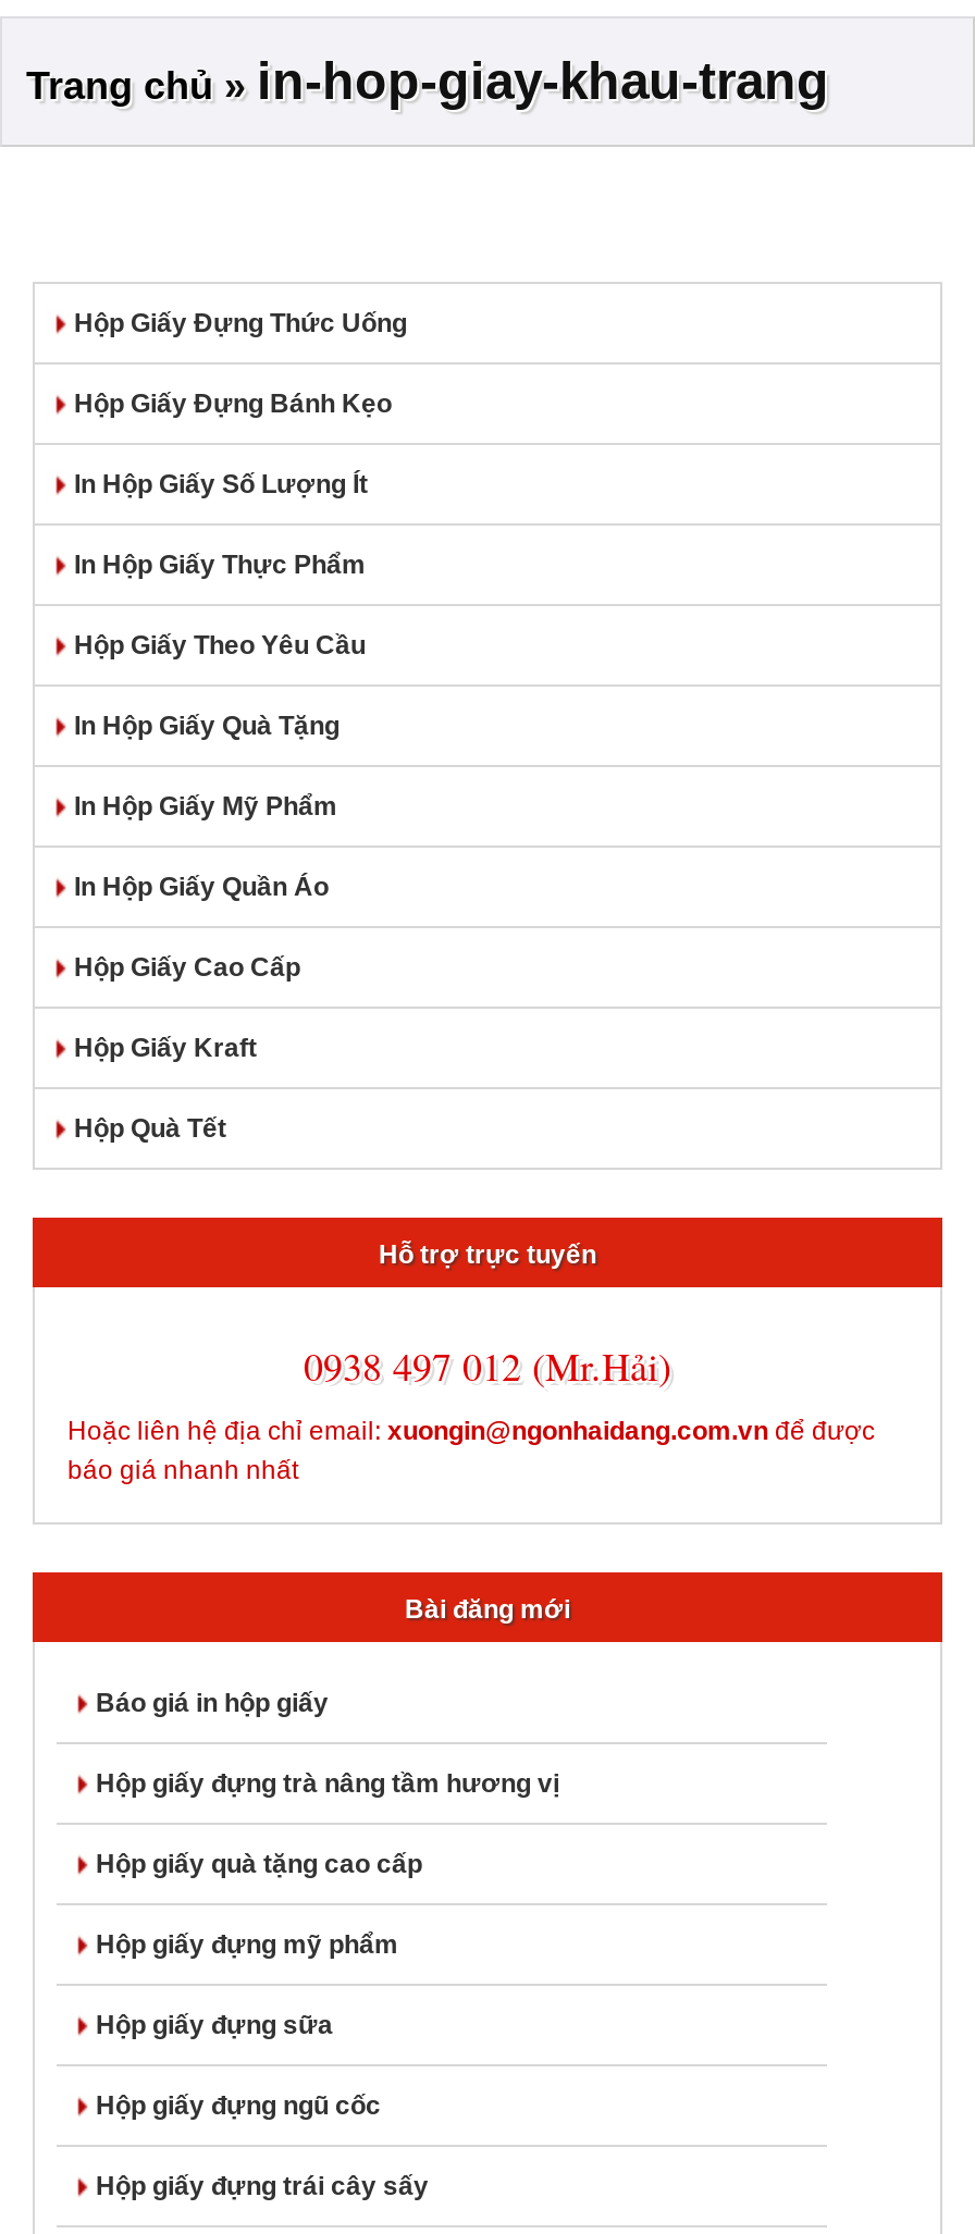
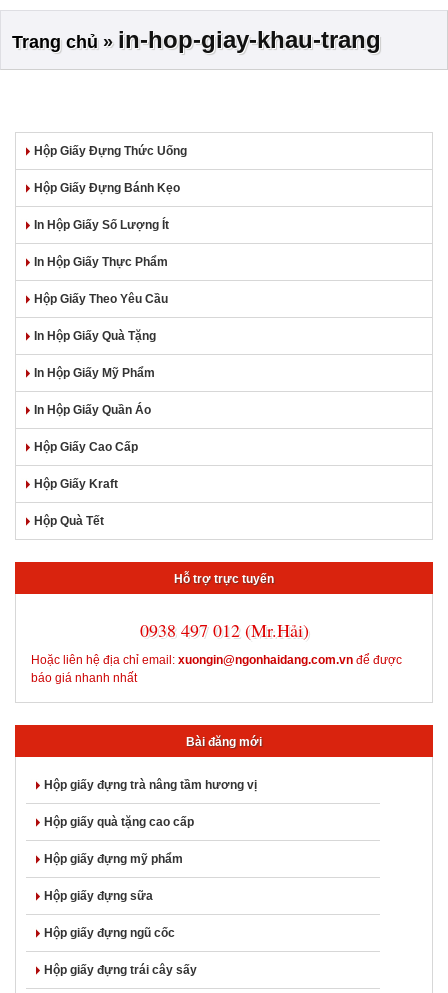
- Báo giá in hộp giấy
